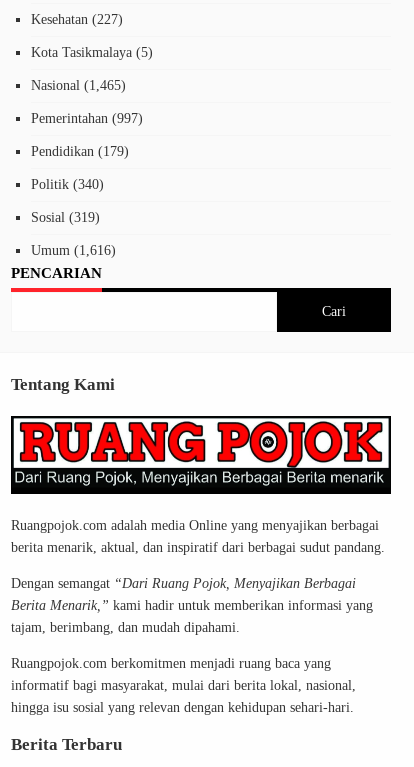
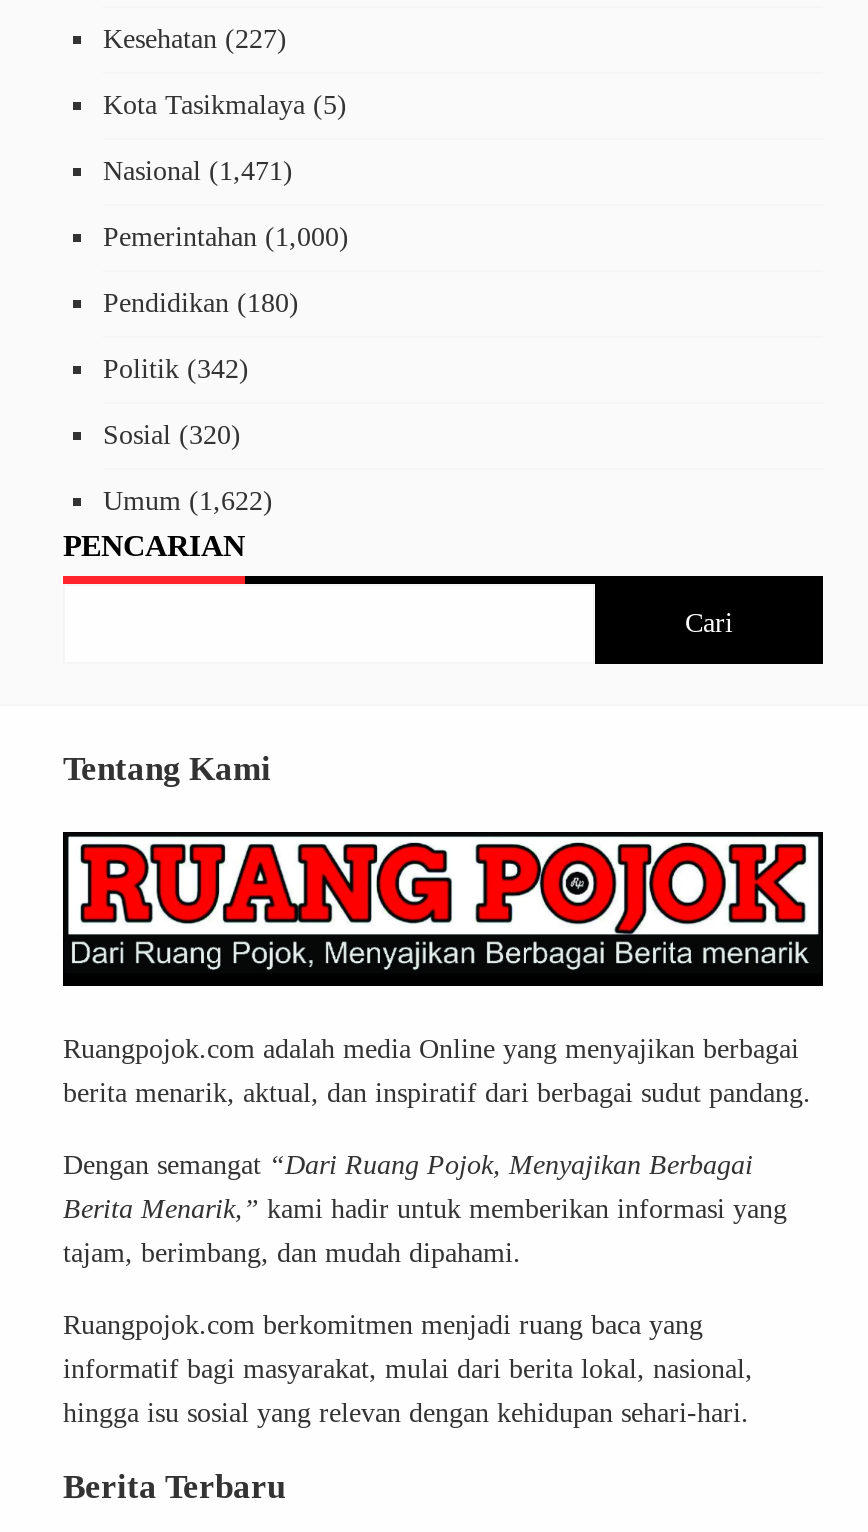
- Nasional (1,465)
+ Nasional (1,471)

- Pemerintahan (997)
+ Pemerintahan (1,000)

- Pendidikan (179)
+ Pendidikan (180)

- Politik (340)
+ Politik (342)

- Sosial (319)
+ Sosial (320)

- Umum (1,616)
+ Umum (1,622)
